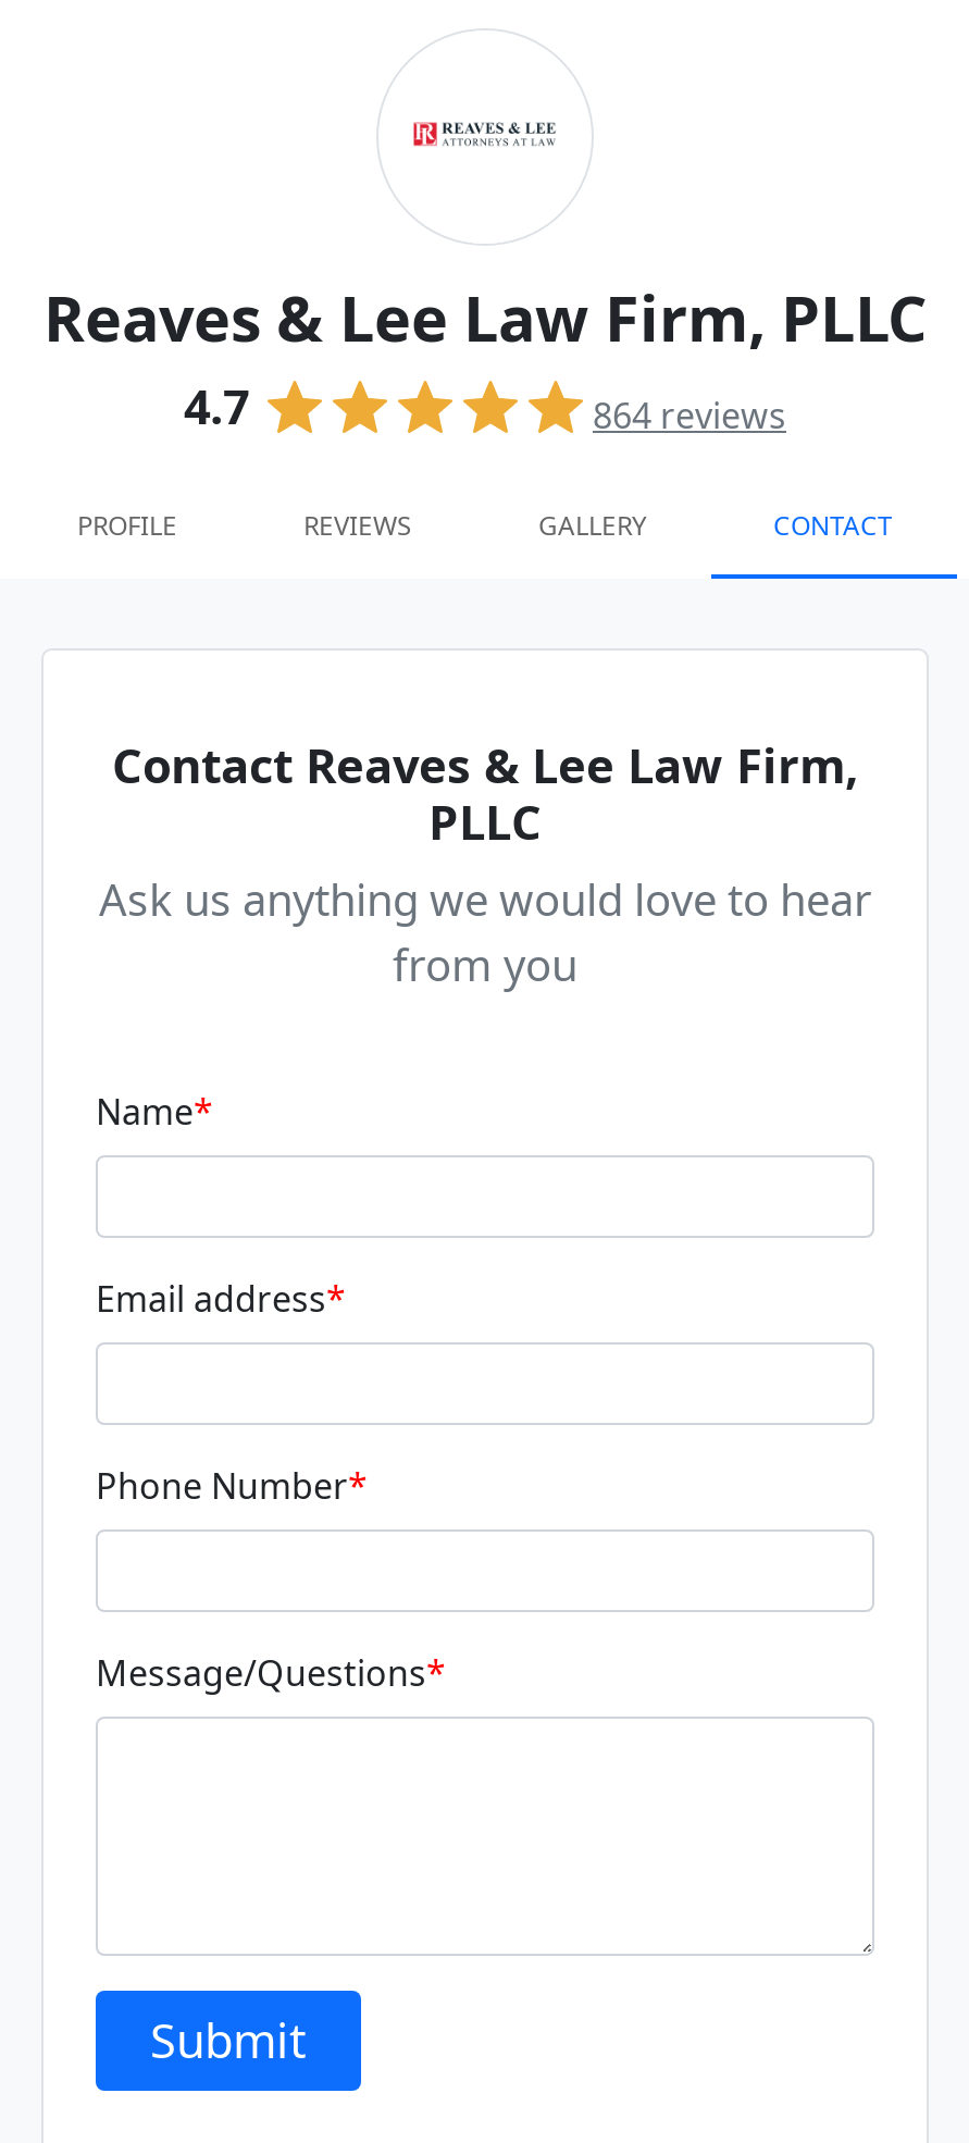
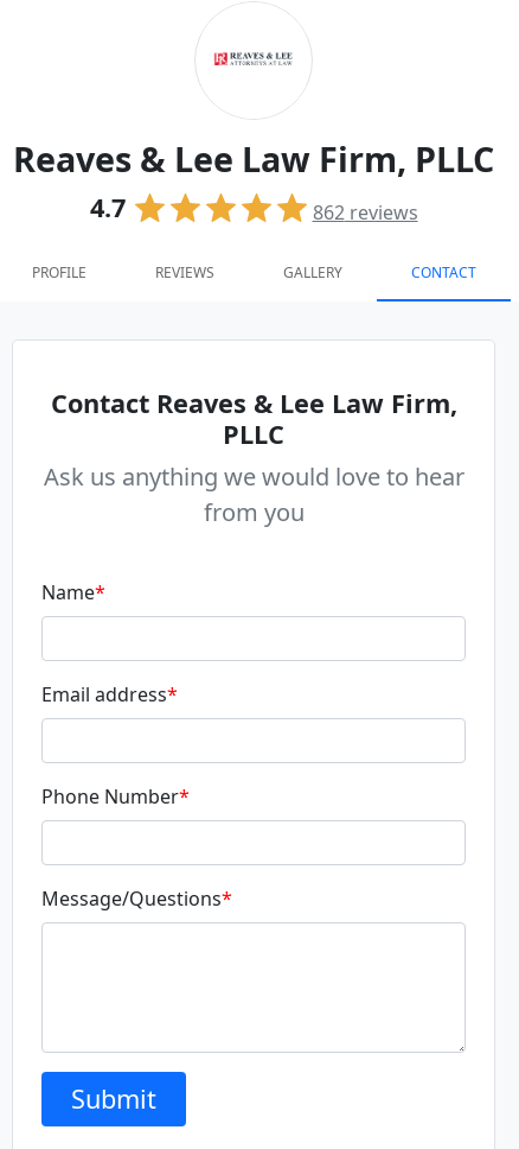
- 864 reviews
+ 862 reviews
